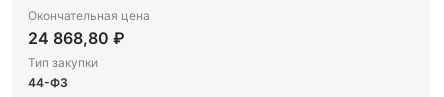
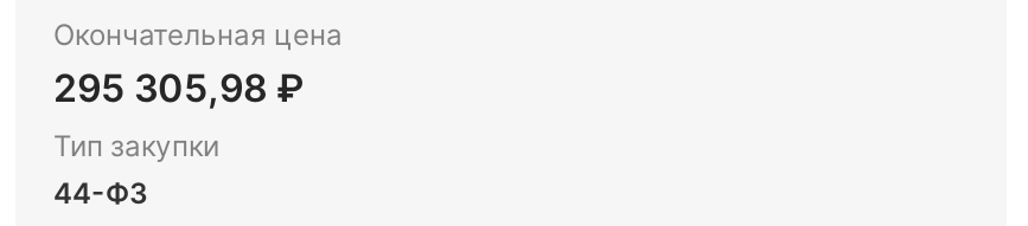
- 24 868,80 ₽
+ 295 305,98 ₽
